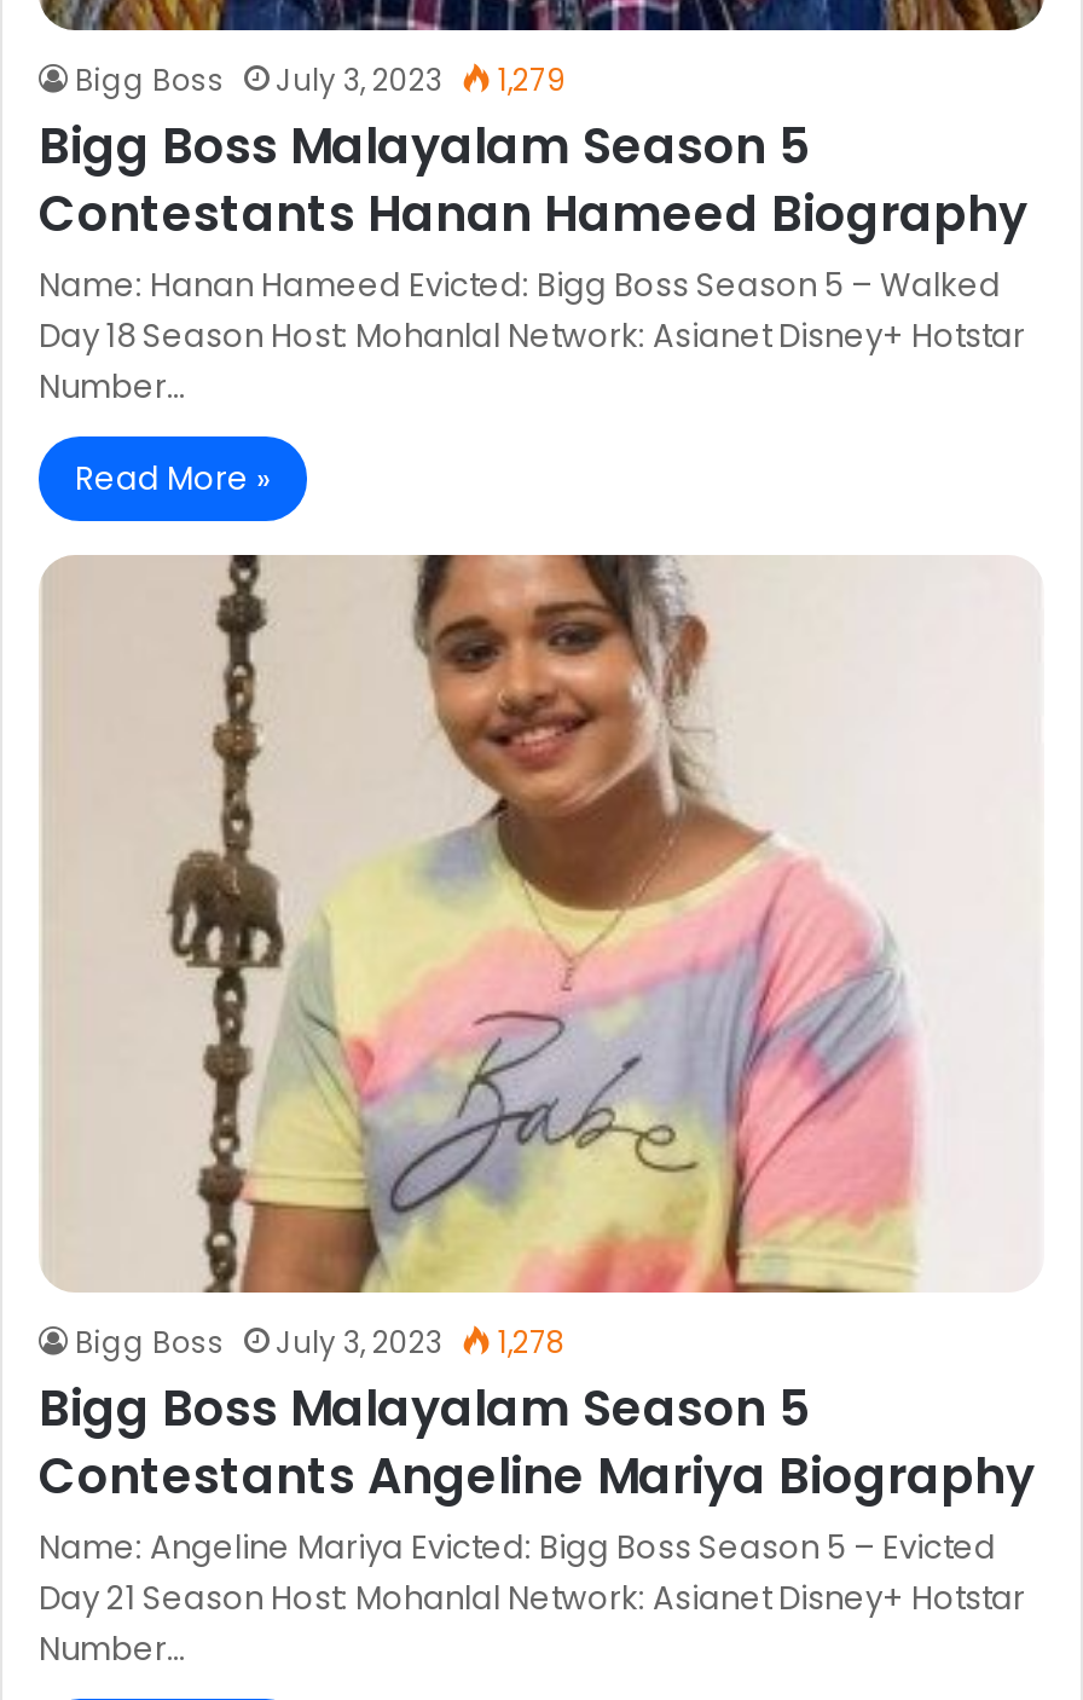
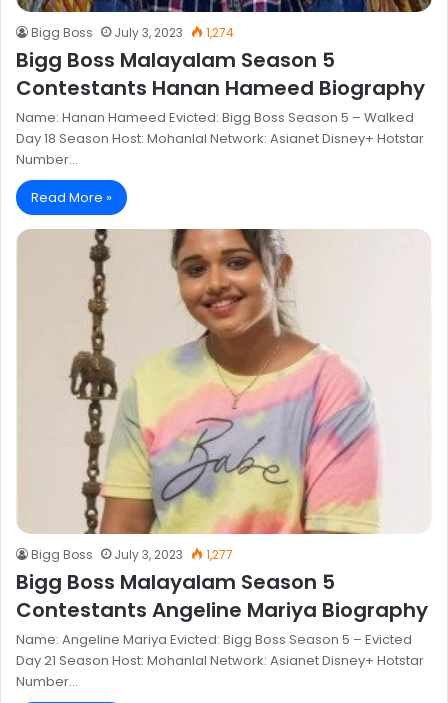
- Bigg Boss July 3, 2023 1,279
+ Bigg Boss July 3, 2023 1,274

- Bigg Boss July 3, 2023 1,278
+ Bigg Boss July 3, 2023 1,277
